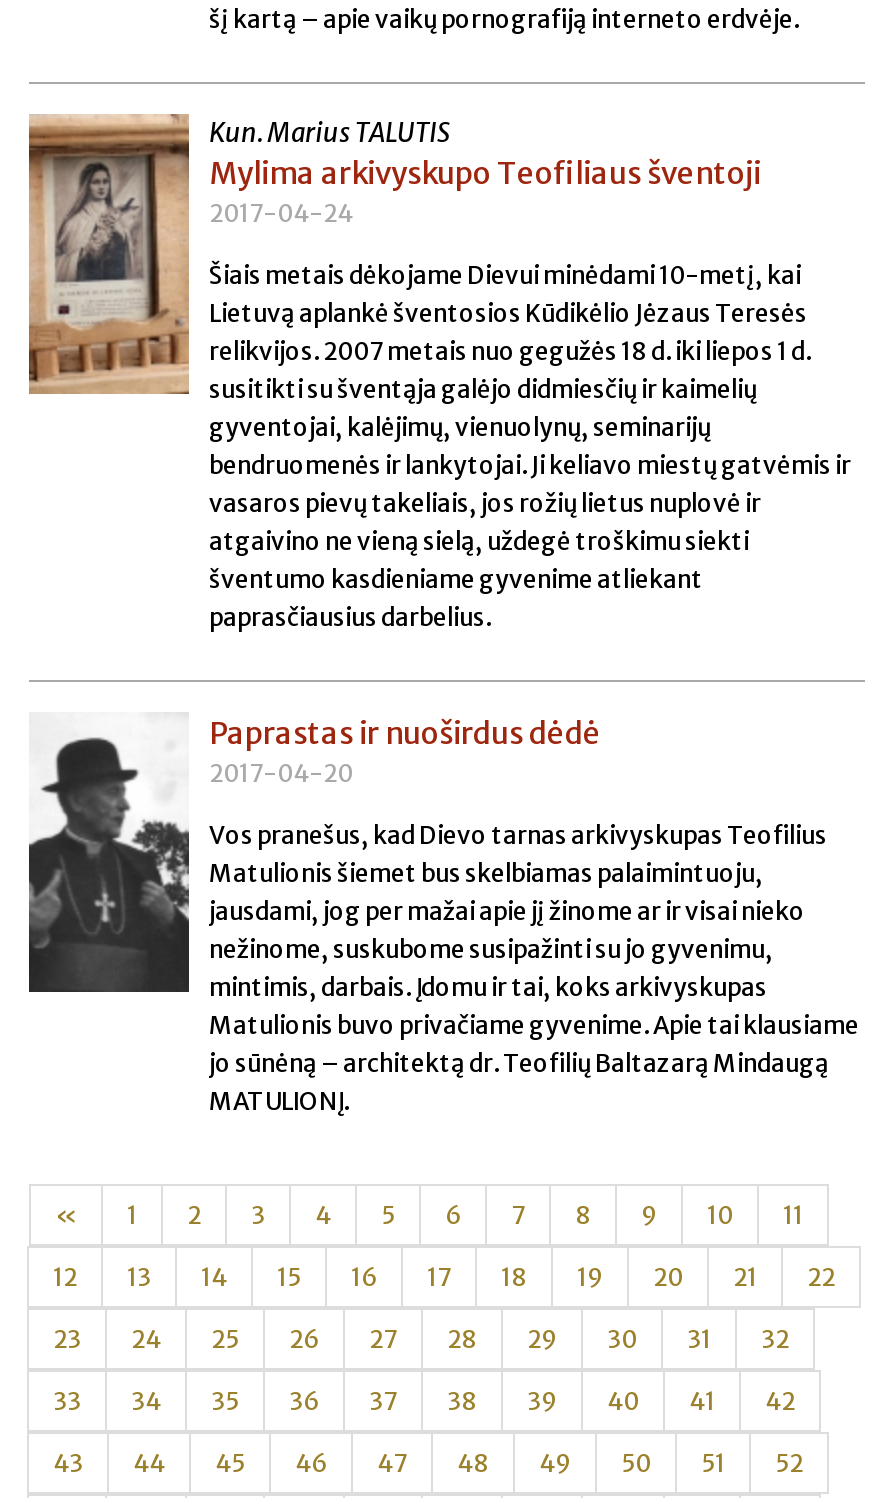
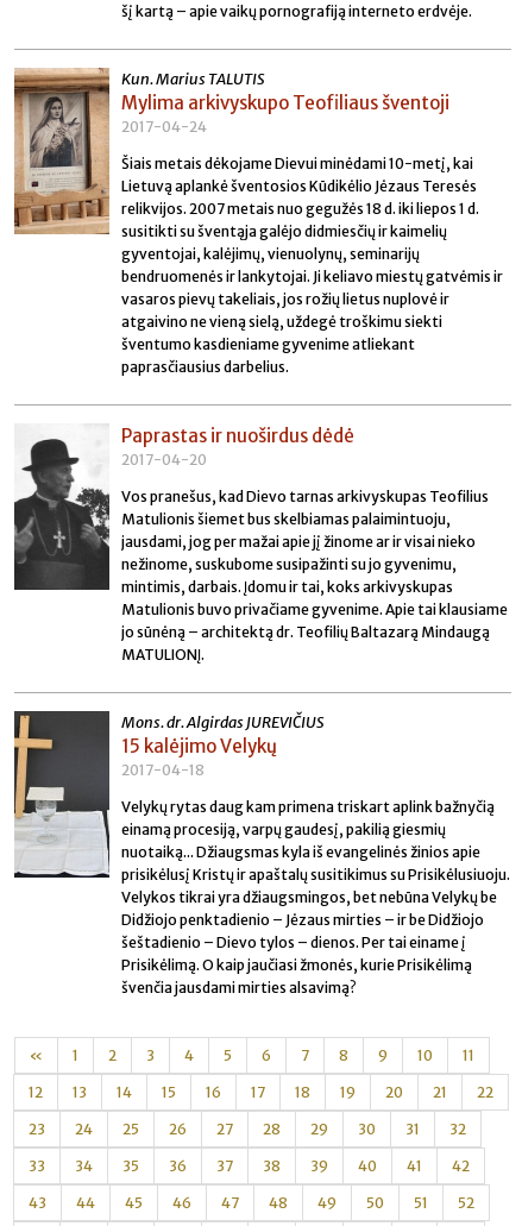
+ [image]
+ Mons. dr. Algirdas JUREVIČIUS
+ 15 kalėjimo Velykų
+ 2017-04-18
+ Velykų rytas daug kam primena triskart aplink bažnyčią
+ einamą procesiją, varpų gaudesį, pakilią giesmių
+ nuotaiką... Džiaugsmas kyla iš evangelinės žinios apie
+ prisikėlusį Kristų ir apaštalų susitikimus su Prisikėlusiuoju.
+ Velykos tikrai yra džiaugsmingos, bet nebūna Velykų be
+ Didžiojo penktadienio – Jėzaus mirties – ir be Didžiojo
+ šeštadienio – Dievo tylos – dienos. Per tai einame į
+ Prisikėlimą. O kaip jaučiasi žmonės, kurie Prisikėlimą
+ švenčia jausdami mirties alsavimą?
